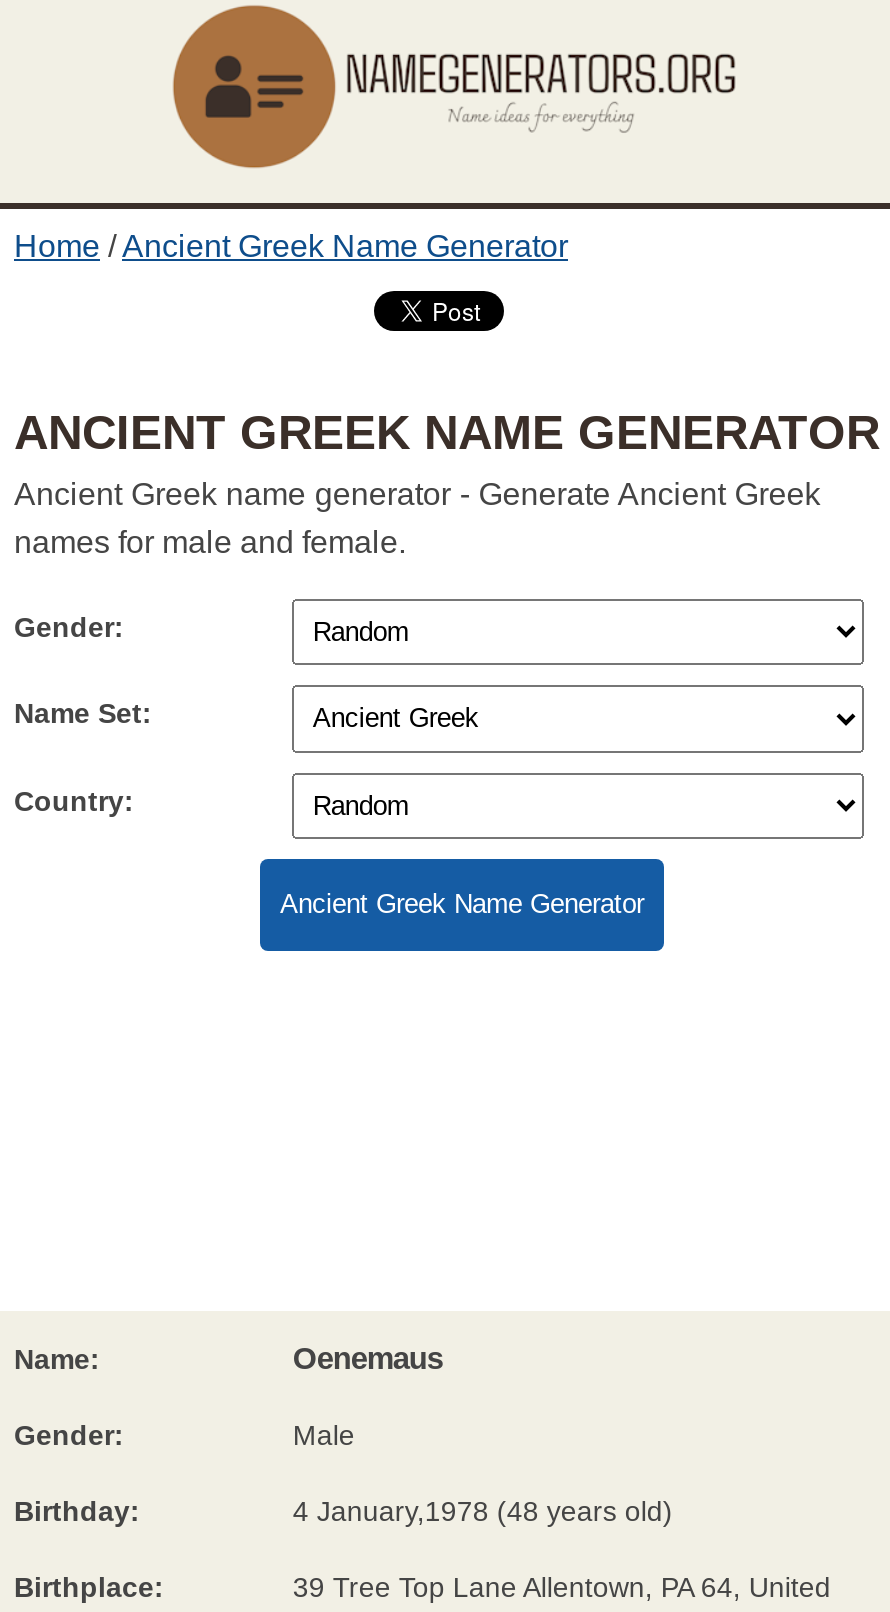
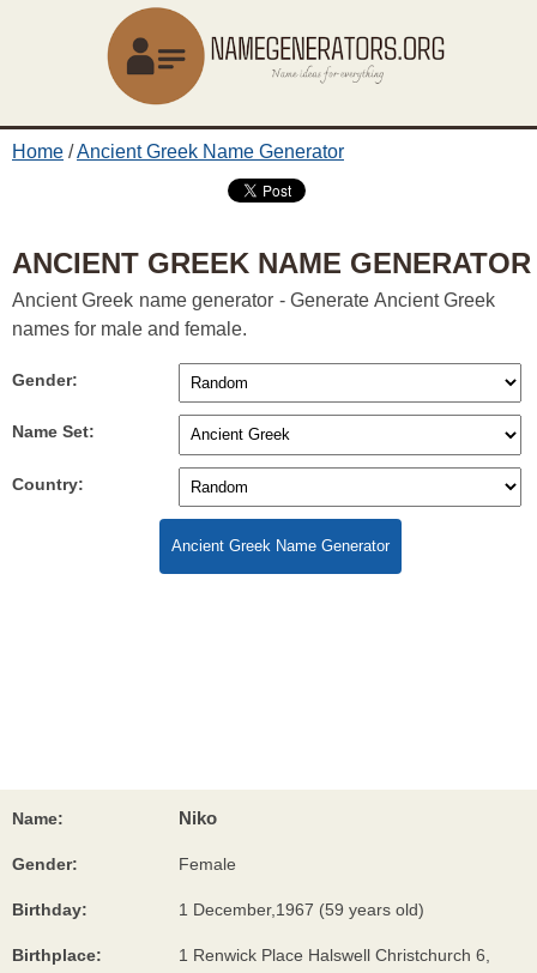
- Oenemaus
+ Niko

- Male
+ Female

- 4 January,1978 (48 years old)
+ 1 December,1967 (59 years old)

- 39 Tree Top Lane Allentown, PA 64, United
+ 1 Renwick Place Halswell Christchurch 6,
